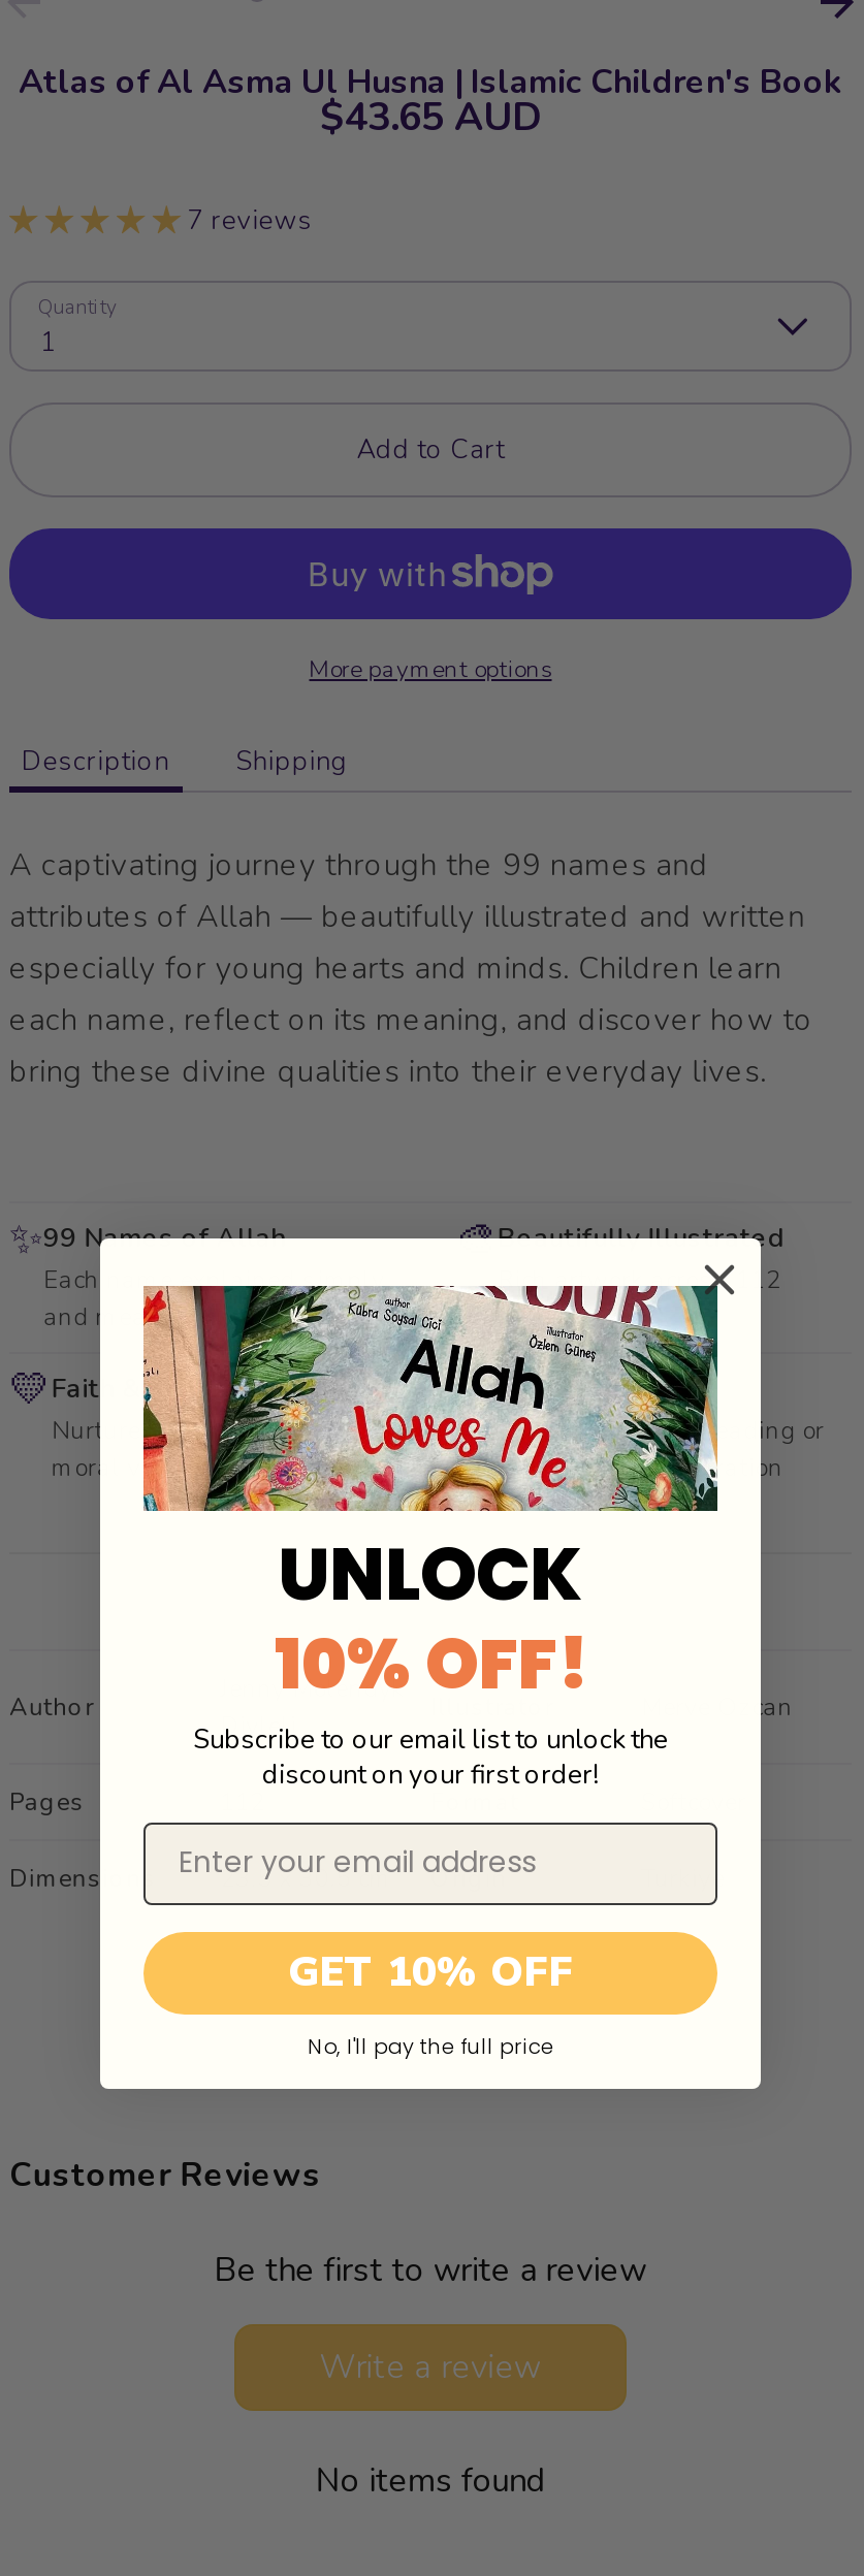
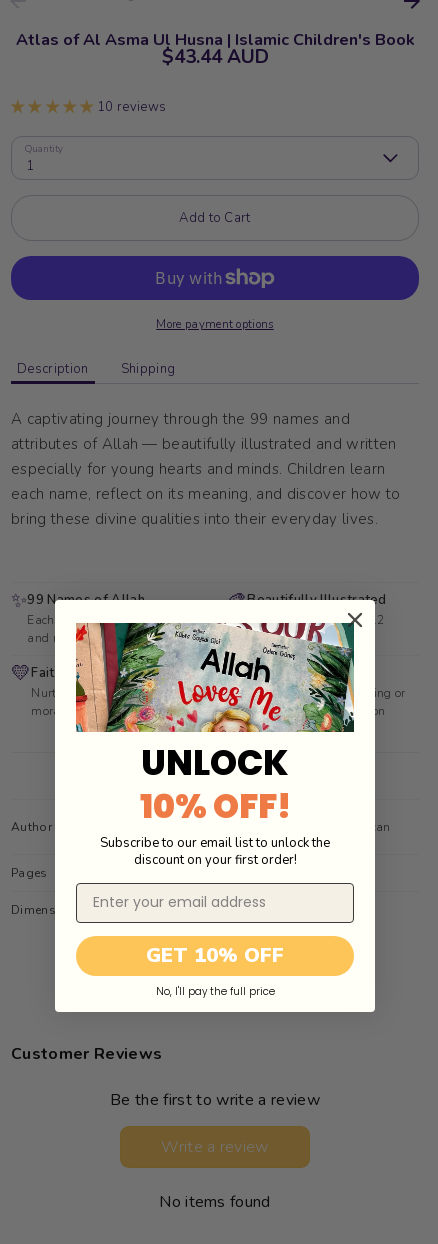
- $43.65 AUD
+ $43.44 AUD

- 7 reviews
+ 10 reviews
